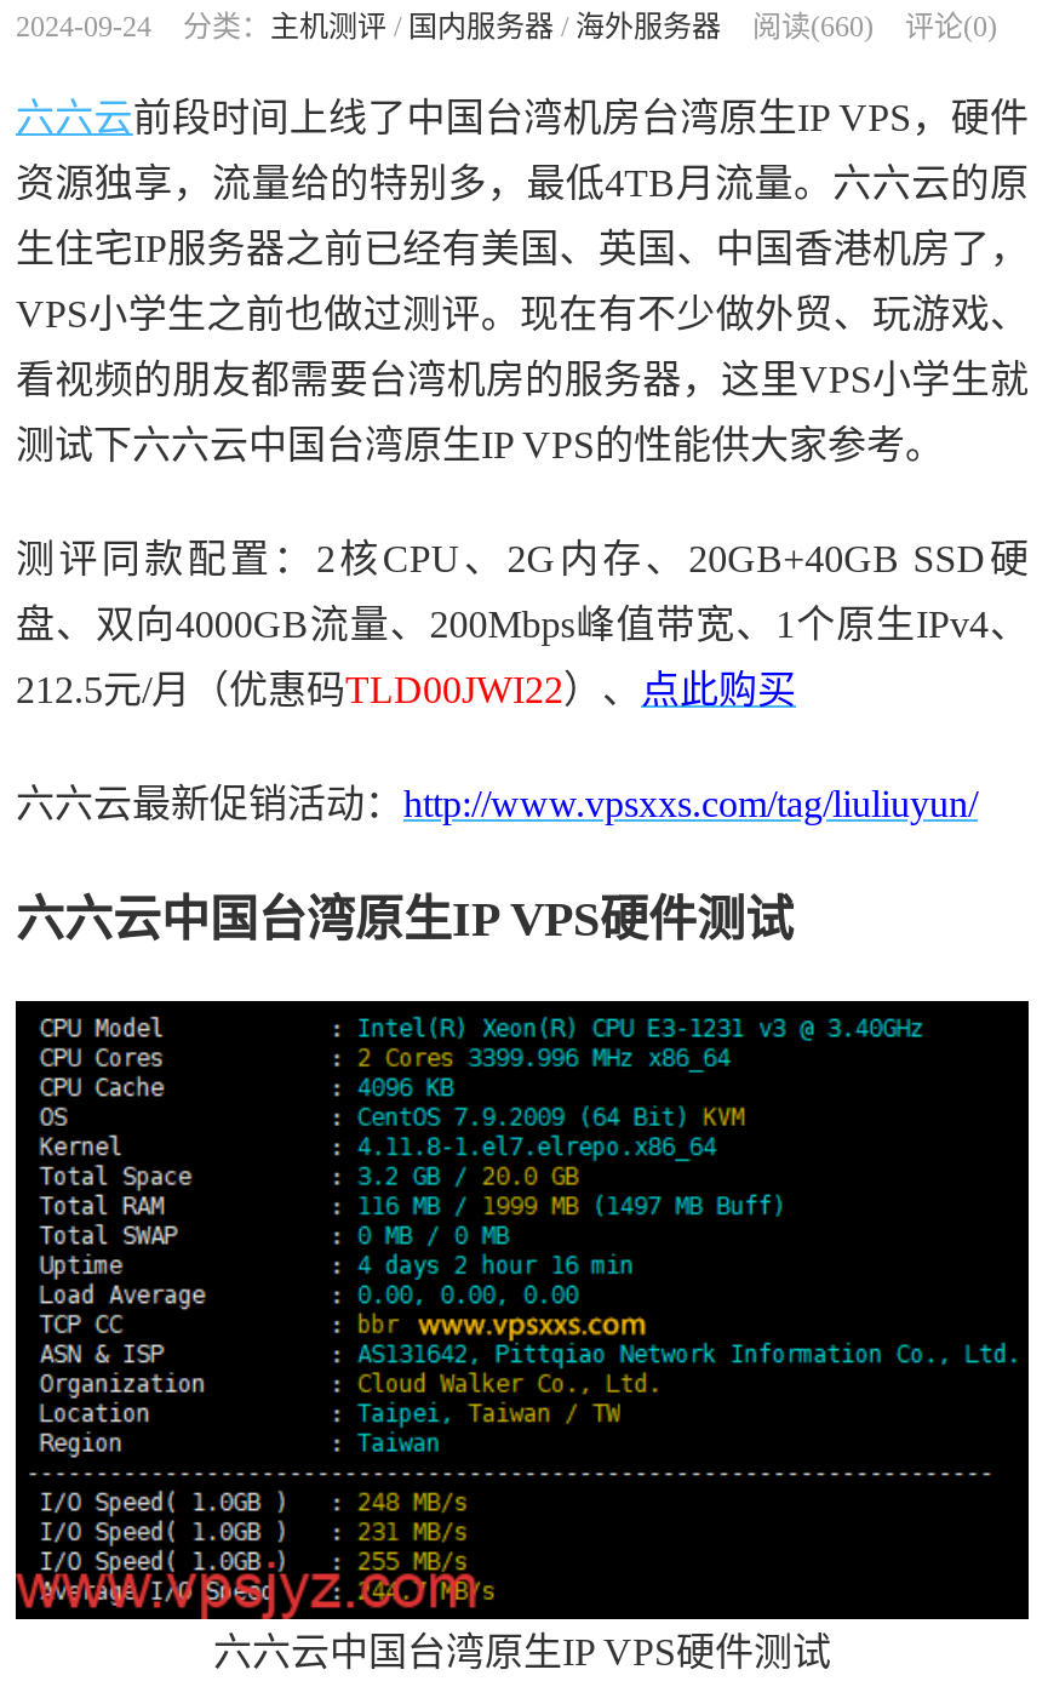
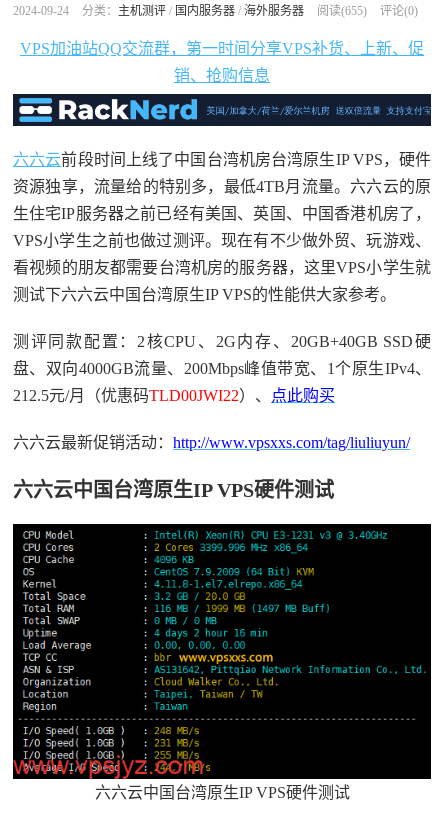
- 2024-09-24 分类：主机测评/国内服务器/海外服务器 阅读(660) 评论(0)
+ 2024-09-24 分类：主机测评/国内服务器/海外服务器 阅读(655) 评论(0)

+ [image]

+ VPS加油站QQ交流群，第一时间分享VPS补货、上新、促
+ 销、抢购信息
